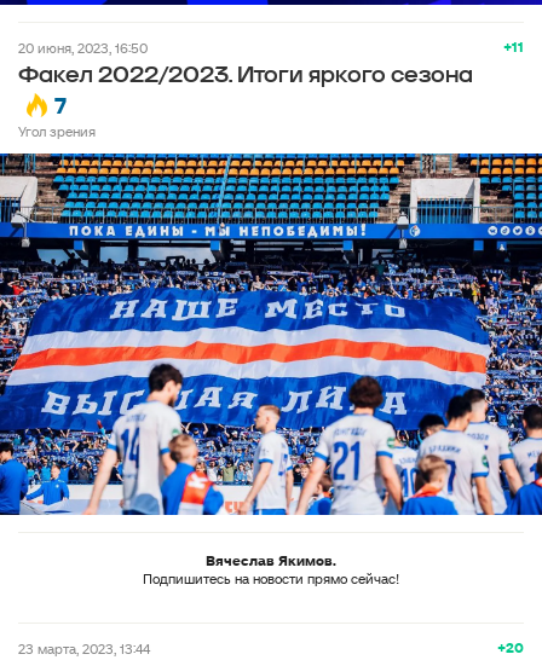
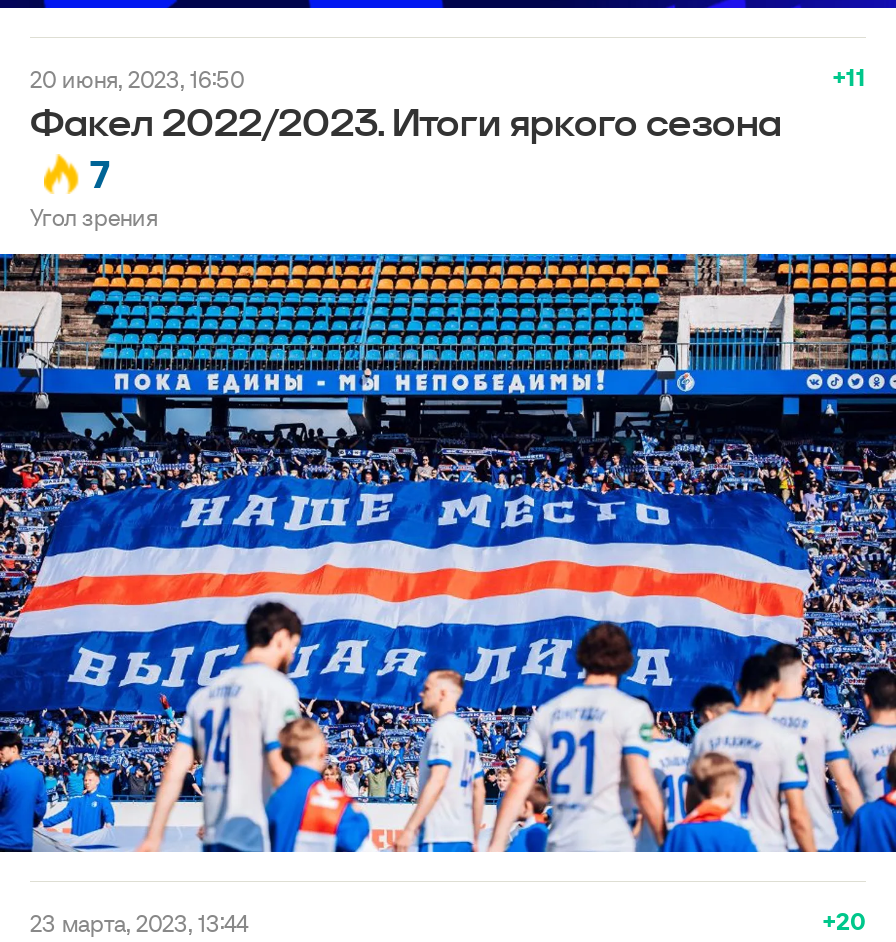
- Вячеслав Якимов.
- Подпишитесь на новости прямо сейчас!
